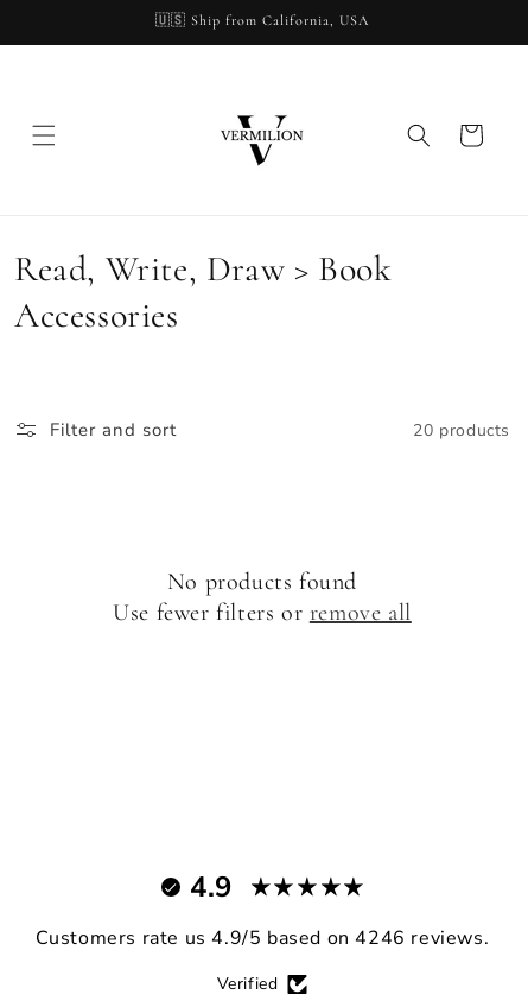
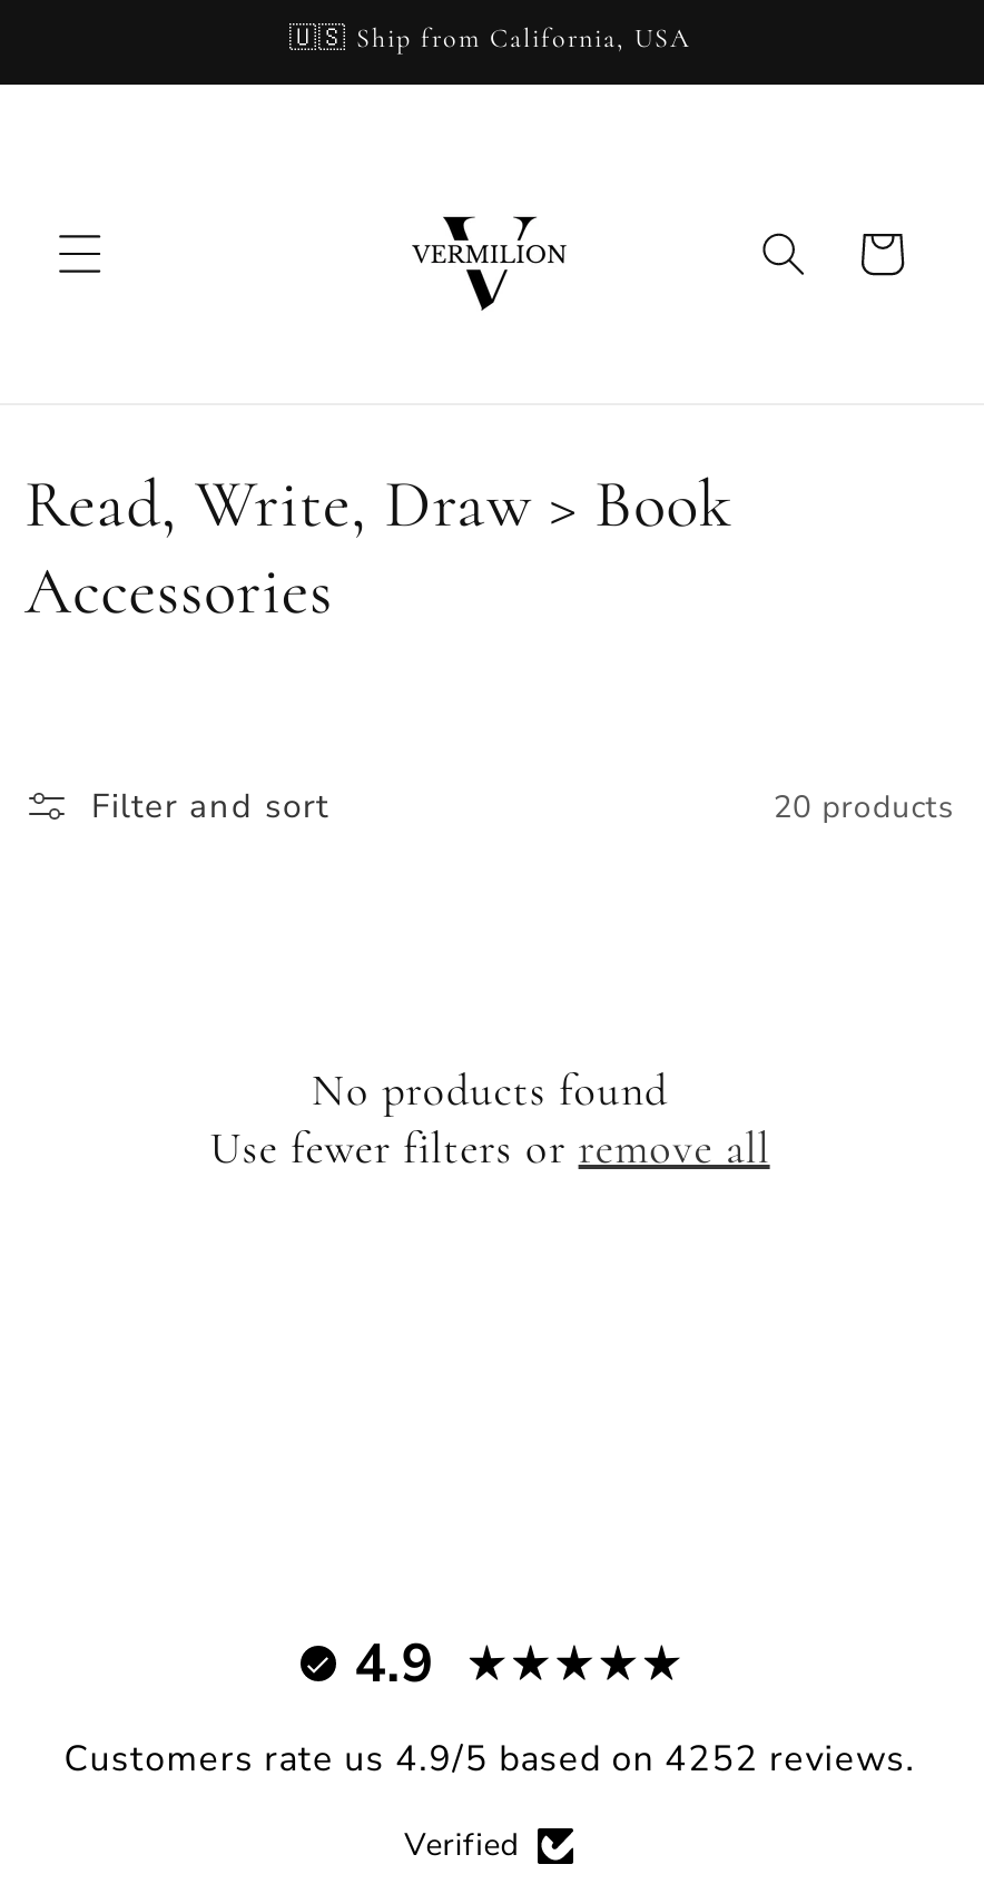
- Customers rate us 4.9/5 based on 4246 reviews.
+ Customers rate us 4.9/5 based on 4252 reviews.
